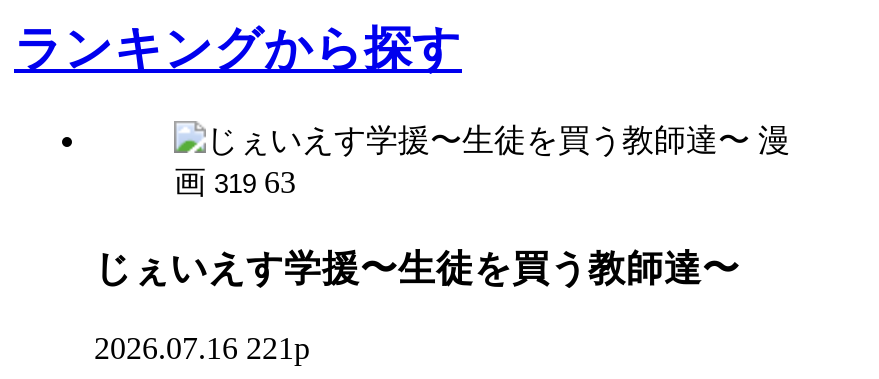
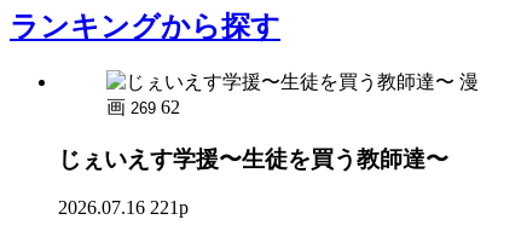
- 画 319 63
+ 画 269 62
